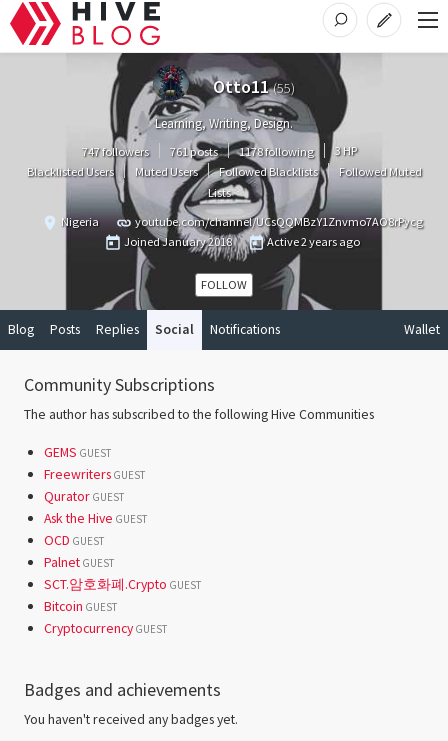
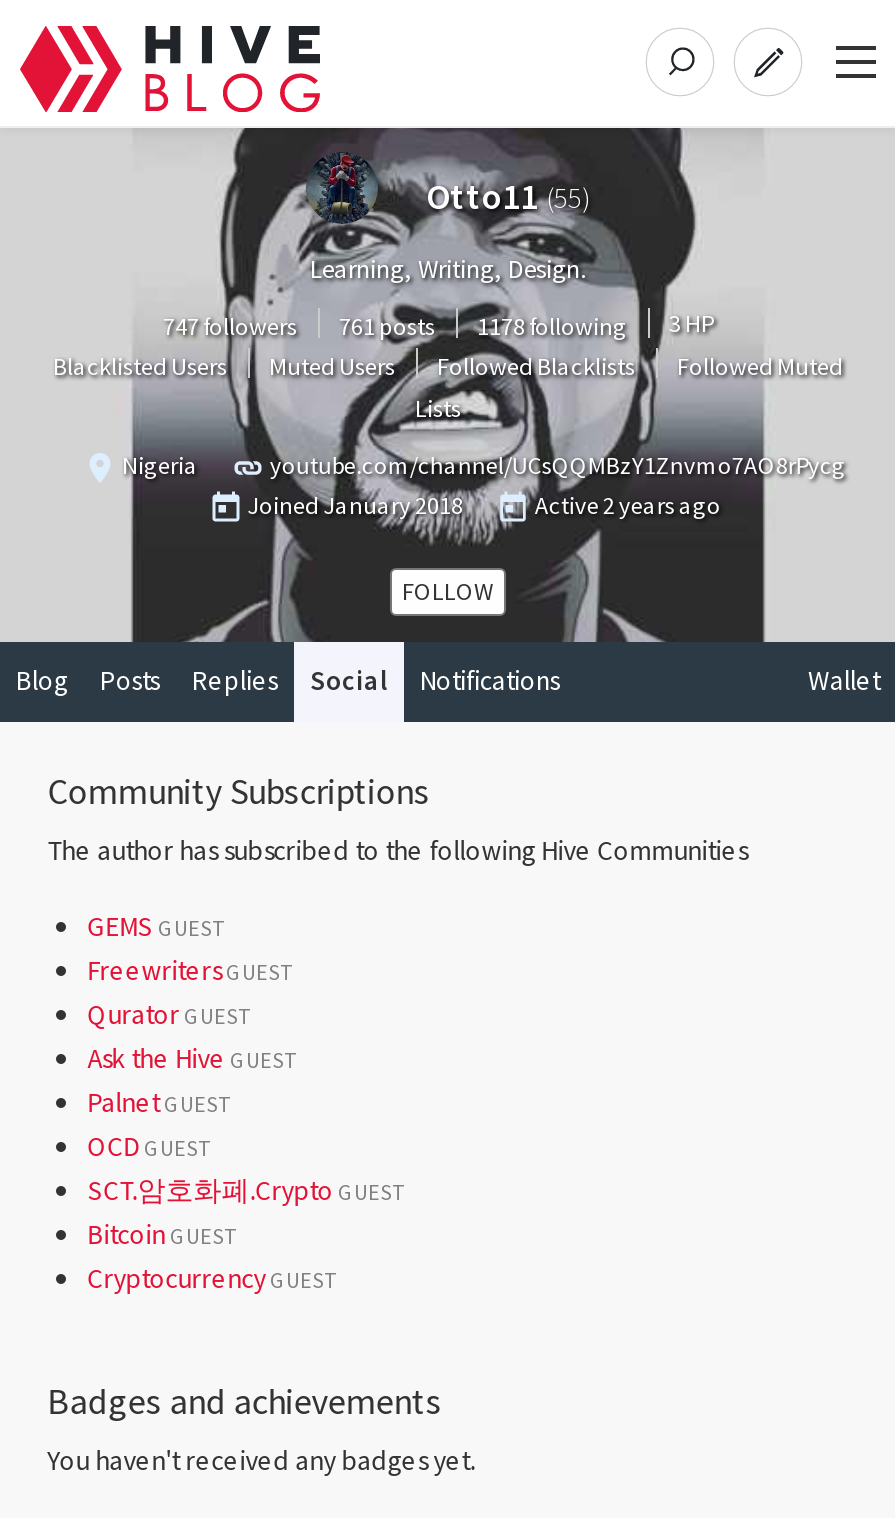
moved down: OCD GUEST

moved up: Palnet GUEST
